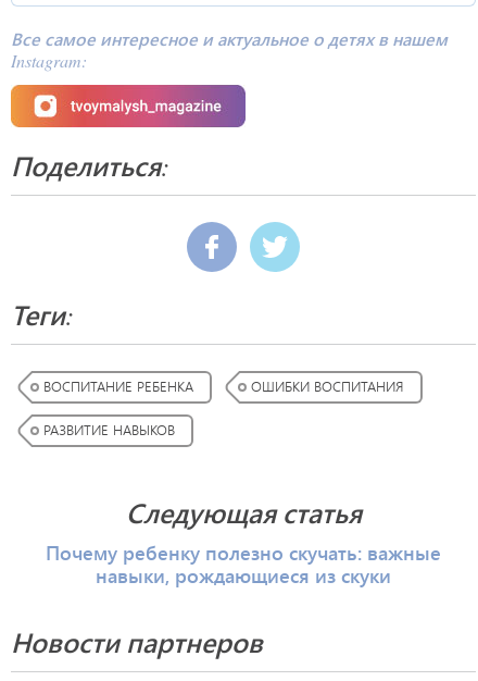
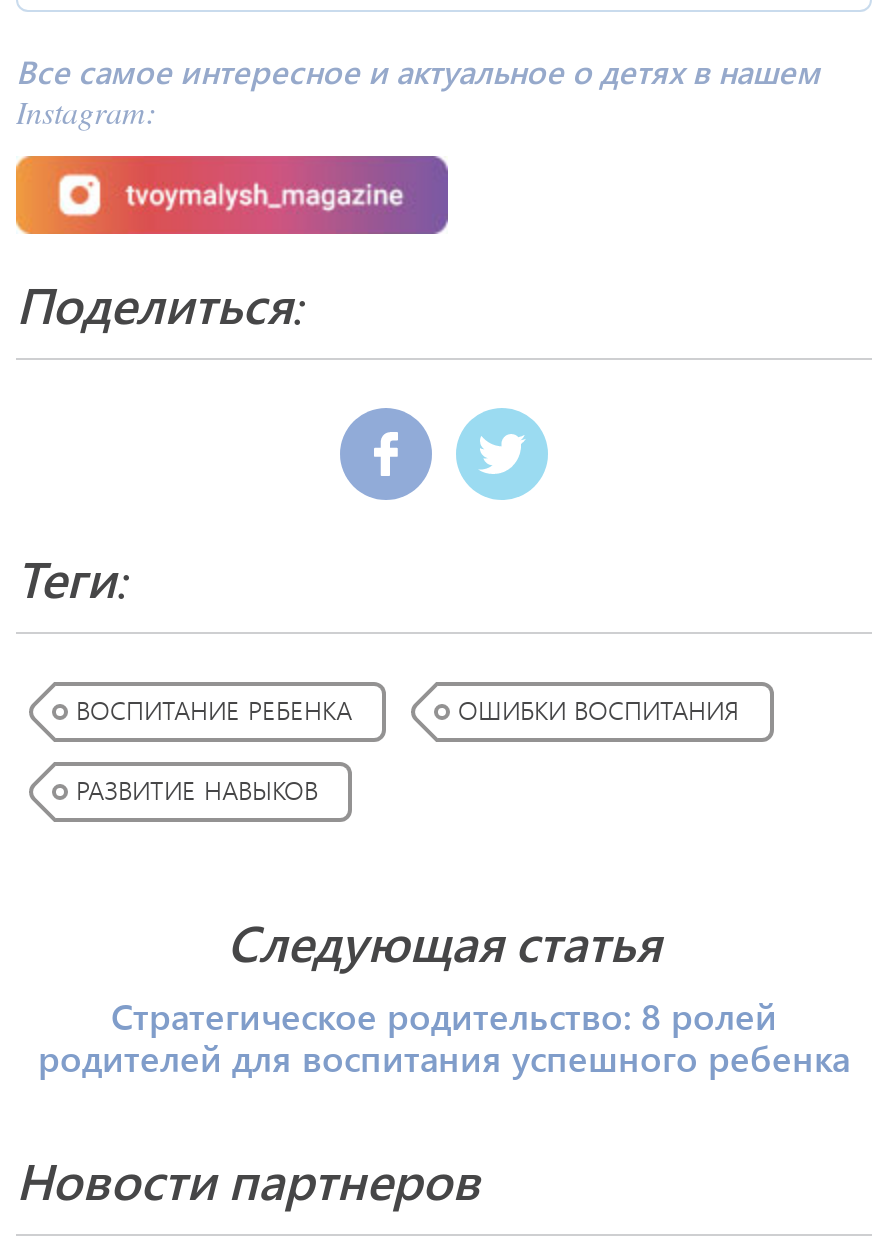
- Почему ребенку полезно скучать: важные
- навыки, рождающиеся из скуки
+ Стратегическое родительство: 8 ролей
+ родителей для воспитания успешного ребенка
